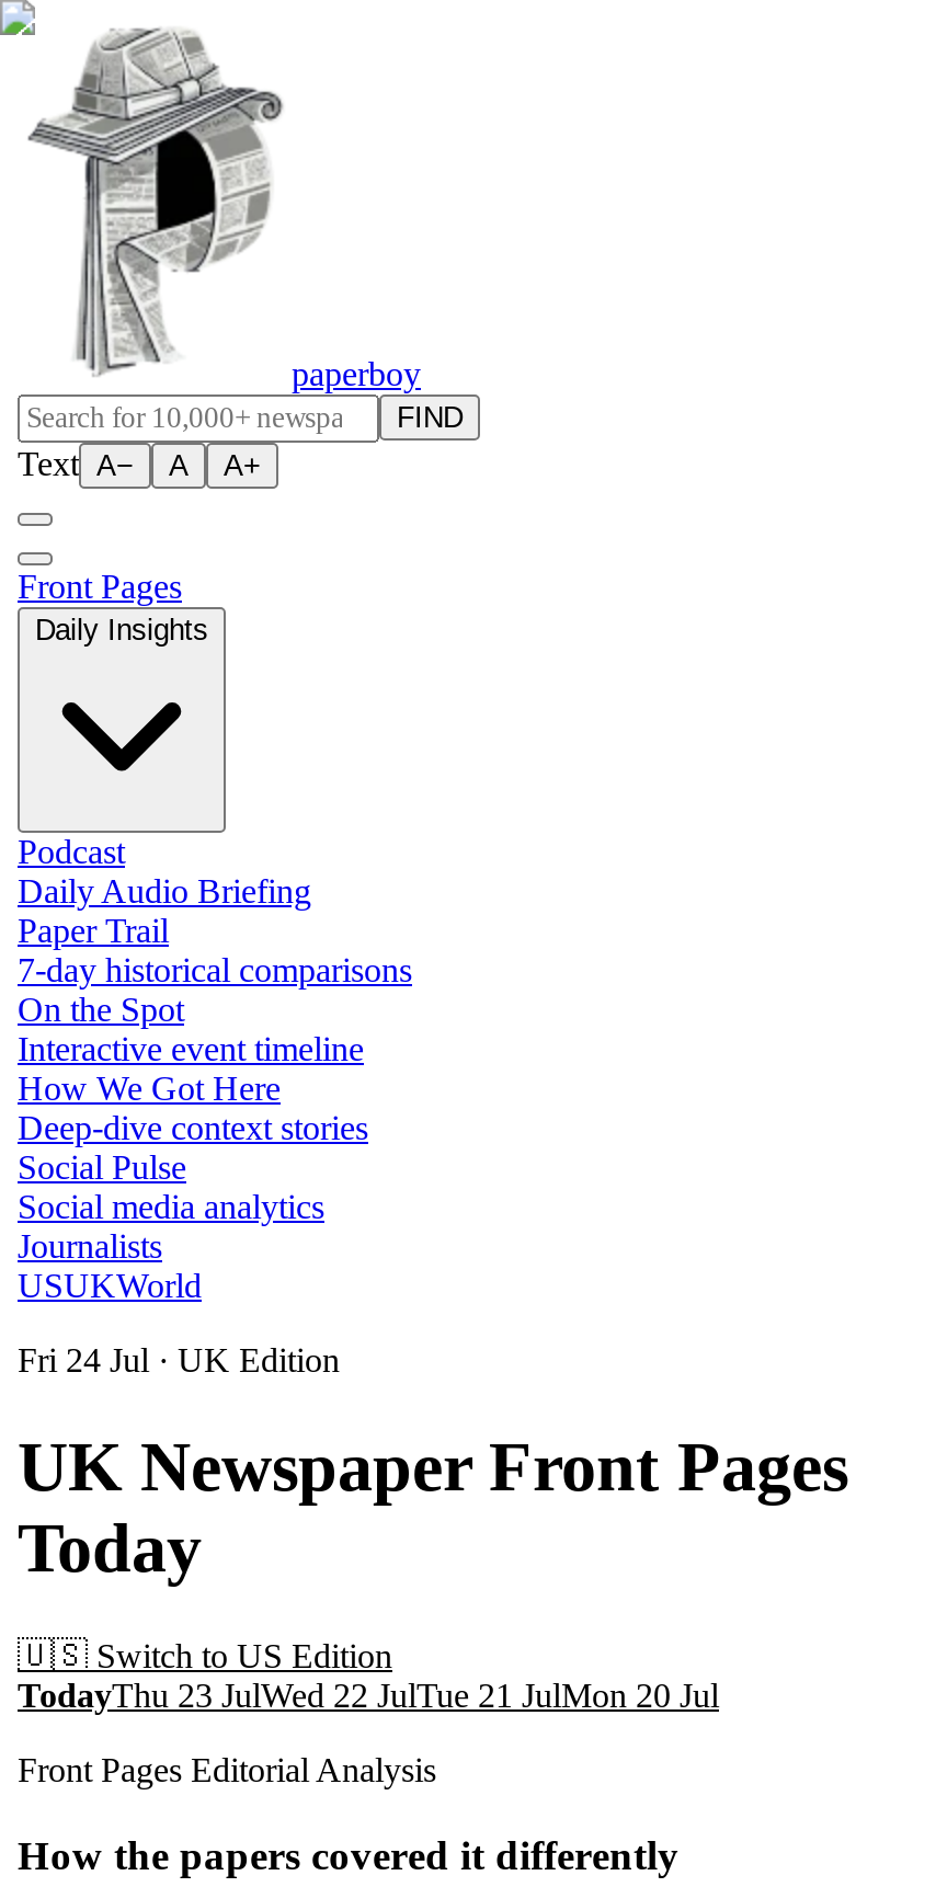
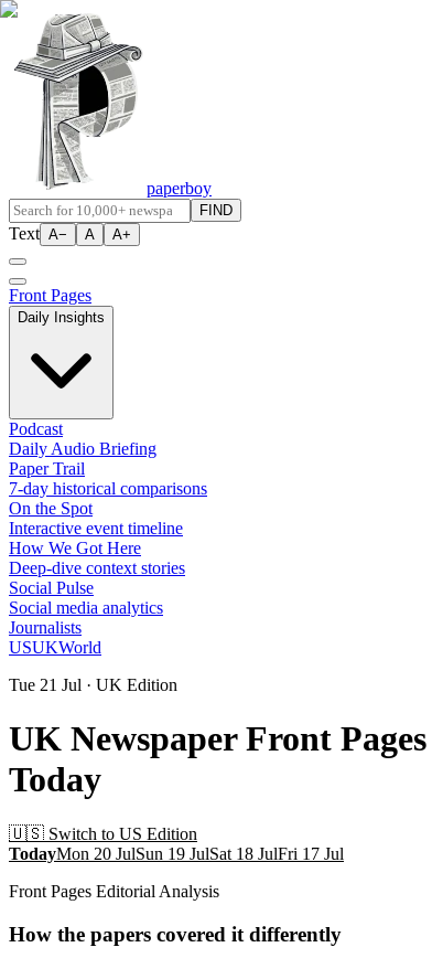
- Fri 24 Jul · UK Edition
+ Tue 21 Jul · UK Edition

- TodayThu 23 JulWed 22 JulTue 21 JulMon 20 Jul
+ TodayMon 20 JulSun 19 JulSat 18 JulFri 17 Jul
